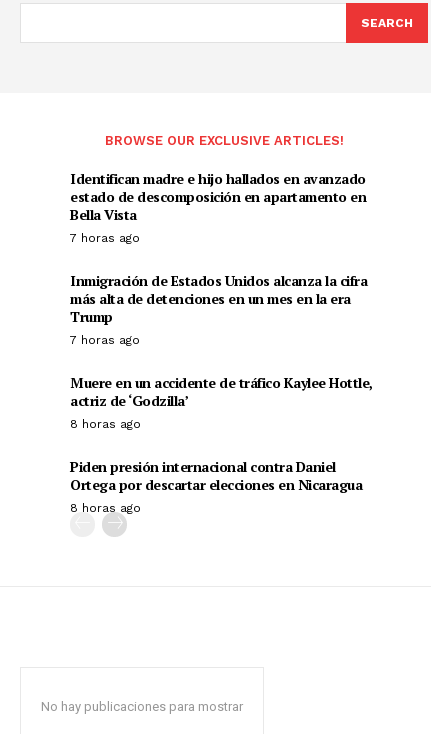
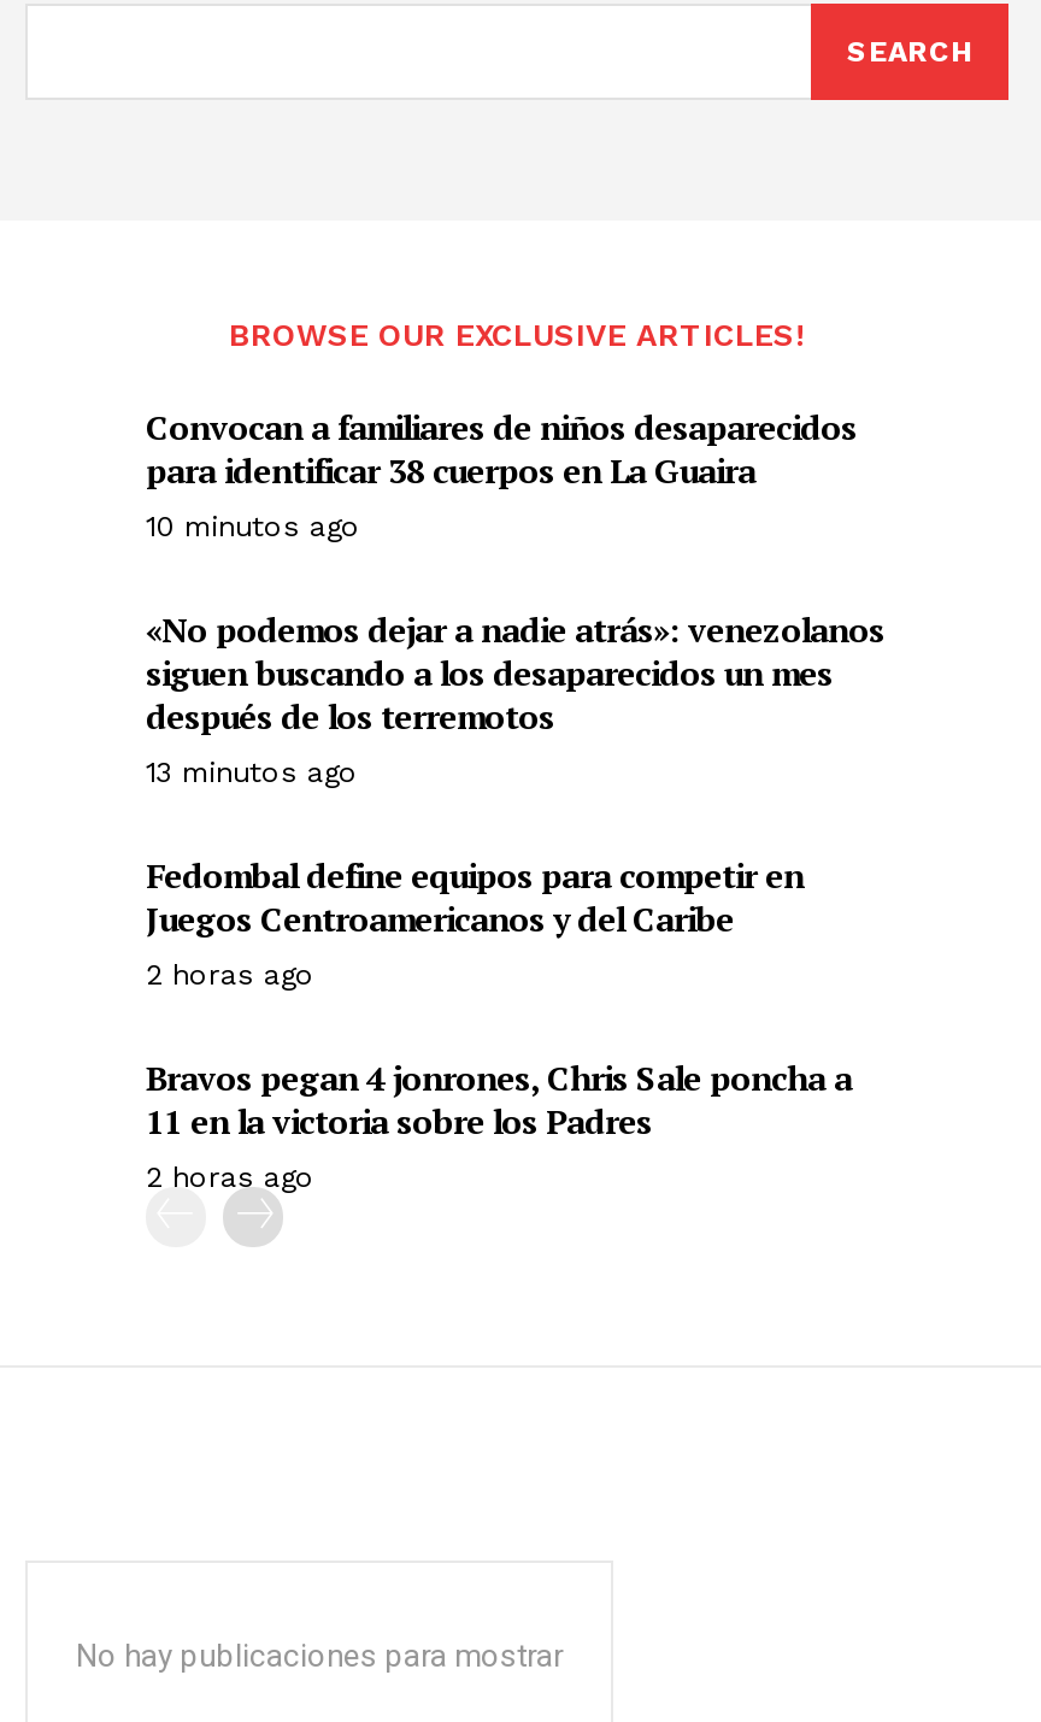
- Identifican madre e hijo hallados en avanzado
- estado de descomposición en apartamento en
- Bella Vista
- 7 horas ago
+ Convocan a familiares de niños desaparecidos
+ para identificar 38 cuerpos en La Guaira
+ 10 minutos ago

- Inmigración de Estados Unidos alcanza la cifra
- más alta de detenciones en un mes en la era
- Trump
- 7 horas ago
+ «No podemos dejar a nadie atrás»: venezolanos
+ siguen buscando a los desaparecidos un mes
+ después de los terremotos
+ 13 minutos ago

- Muere en un accidente de tráfico Kaylee Hottle,
- actriz de ‘Godzilla’
- 8 horas ago
+ Fedombal define equipos para competir en
+ Juegos Centroamericanos y del Caribe
+ 2 horas ago

- Piden presión internacional contra Daniel
- Ortega por descartar elecciones en Nicaragua
- 8 horas ago
+ Bravos pegan 4 jonrones, Chris Sale poncha a
+ 11 en la victoria sobre los Padres
+ 2 horas ago
